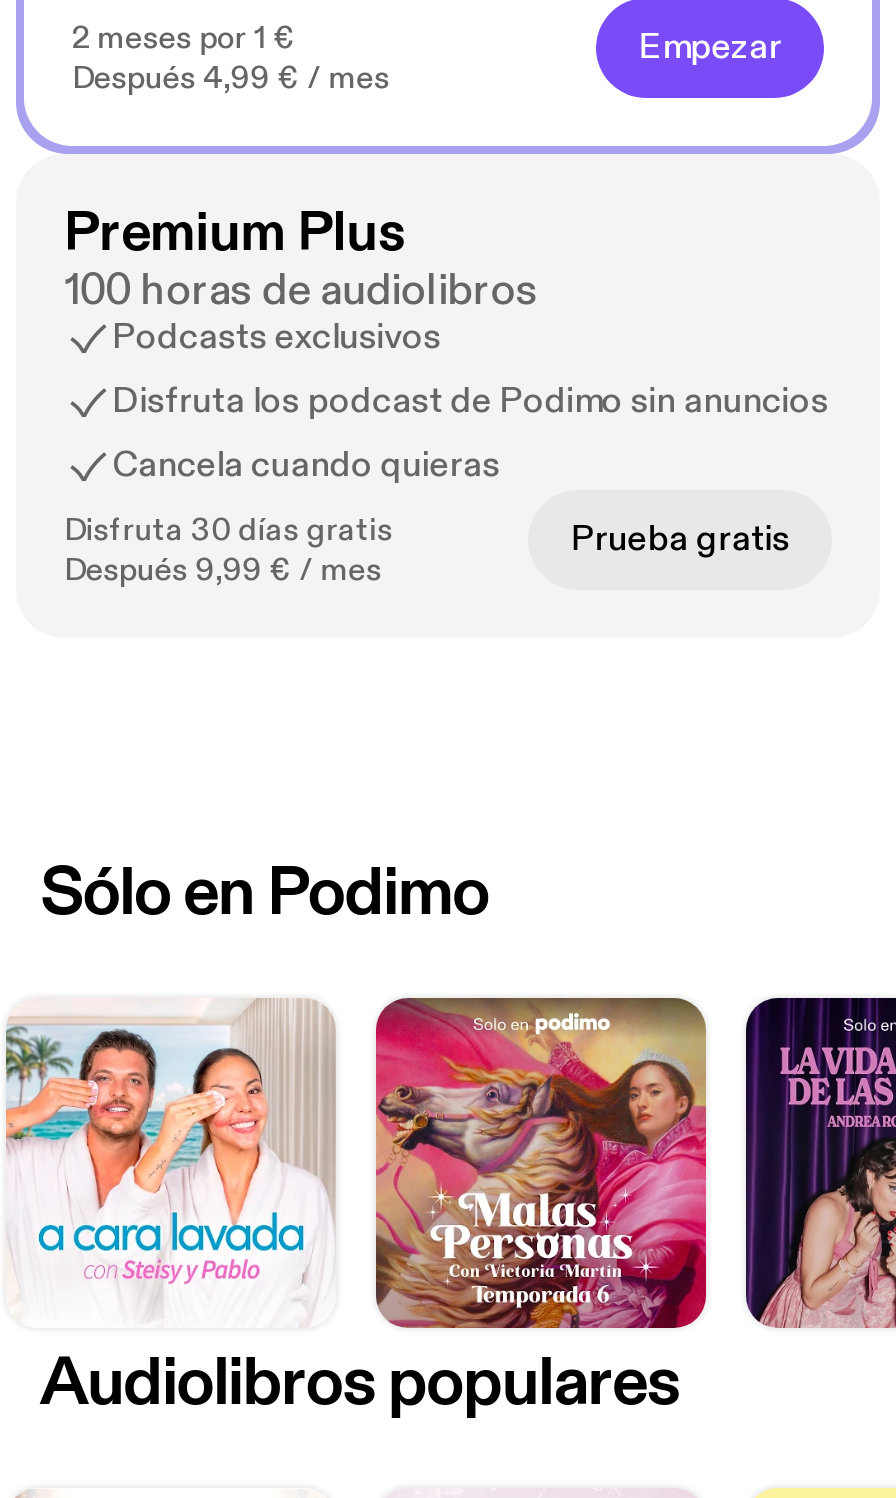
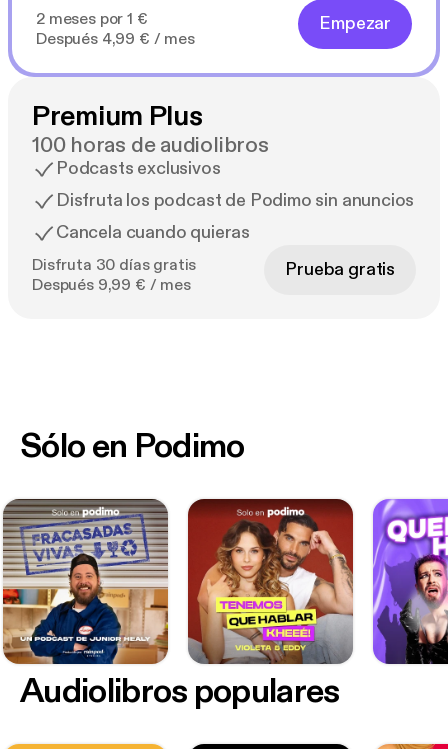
- [image]
+ [image]

- [image]
+ [image]

- [image]
+ [image]
